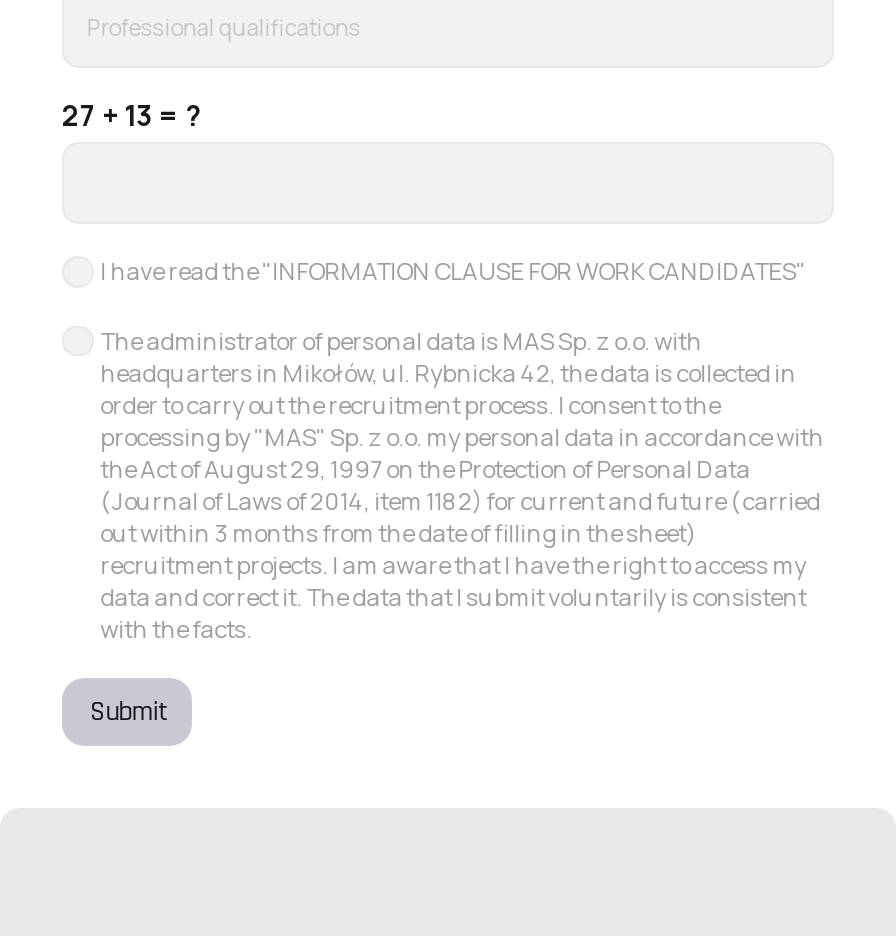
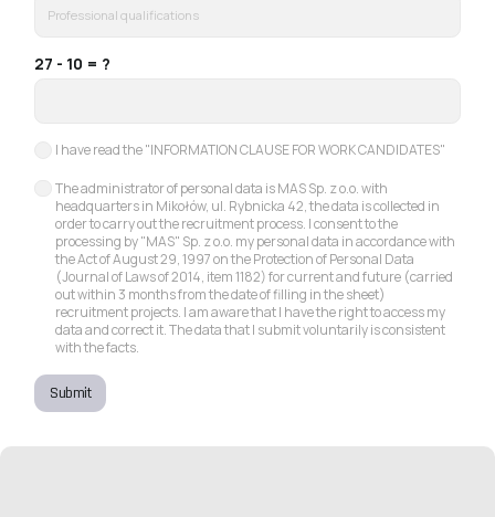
- 27 + 13 = ?
+ 27 - 10 = ?
